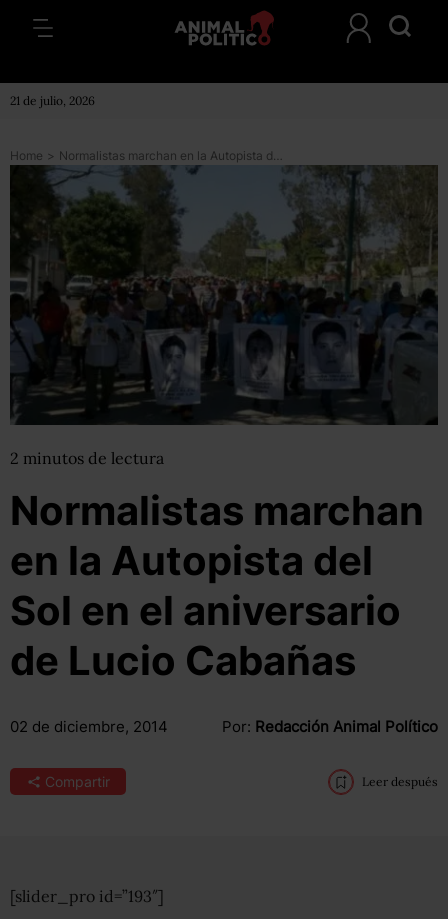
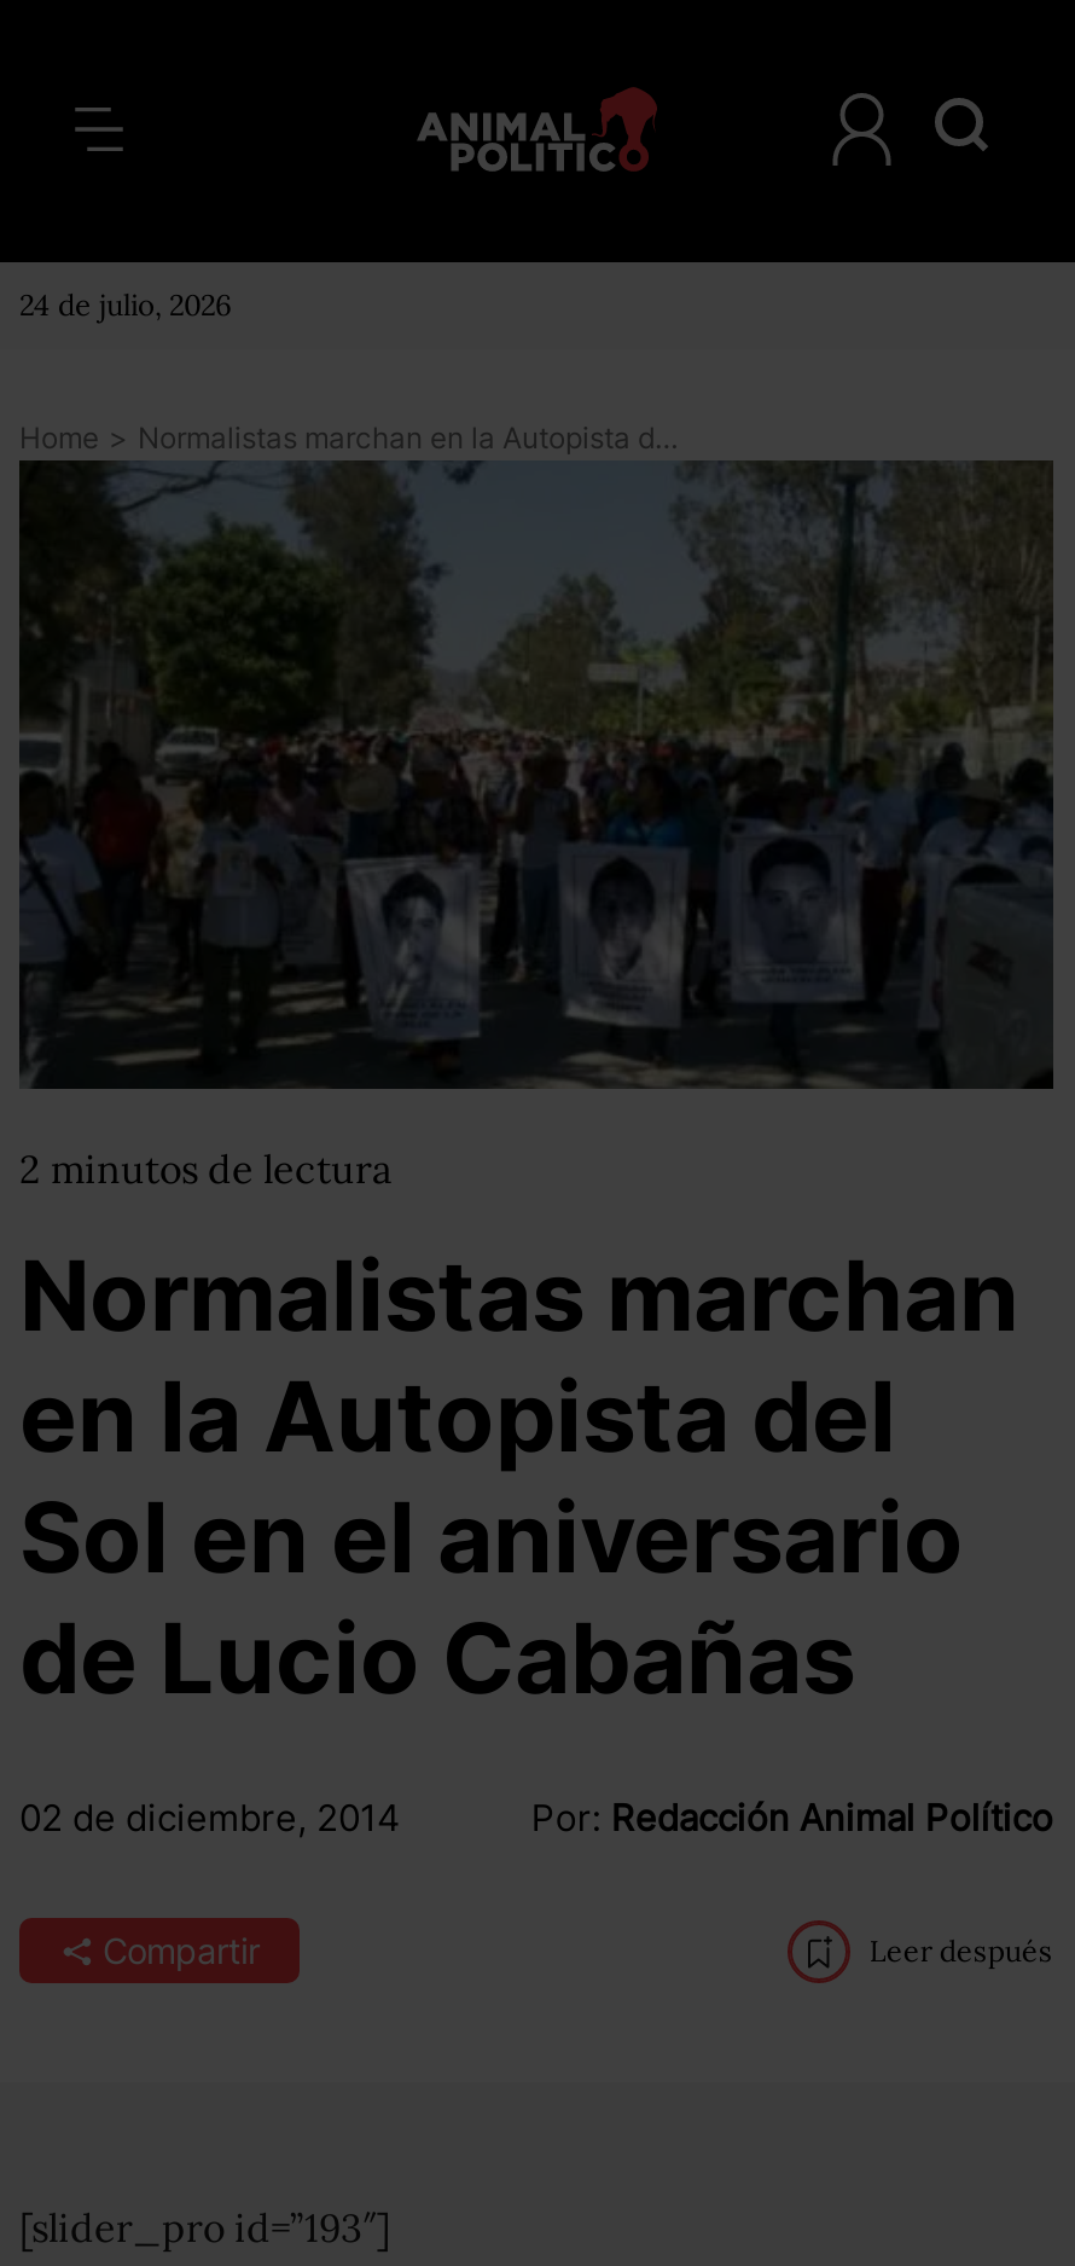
- 21 de julio, 2026
+ 24 de julio, 2026
